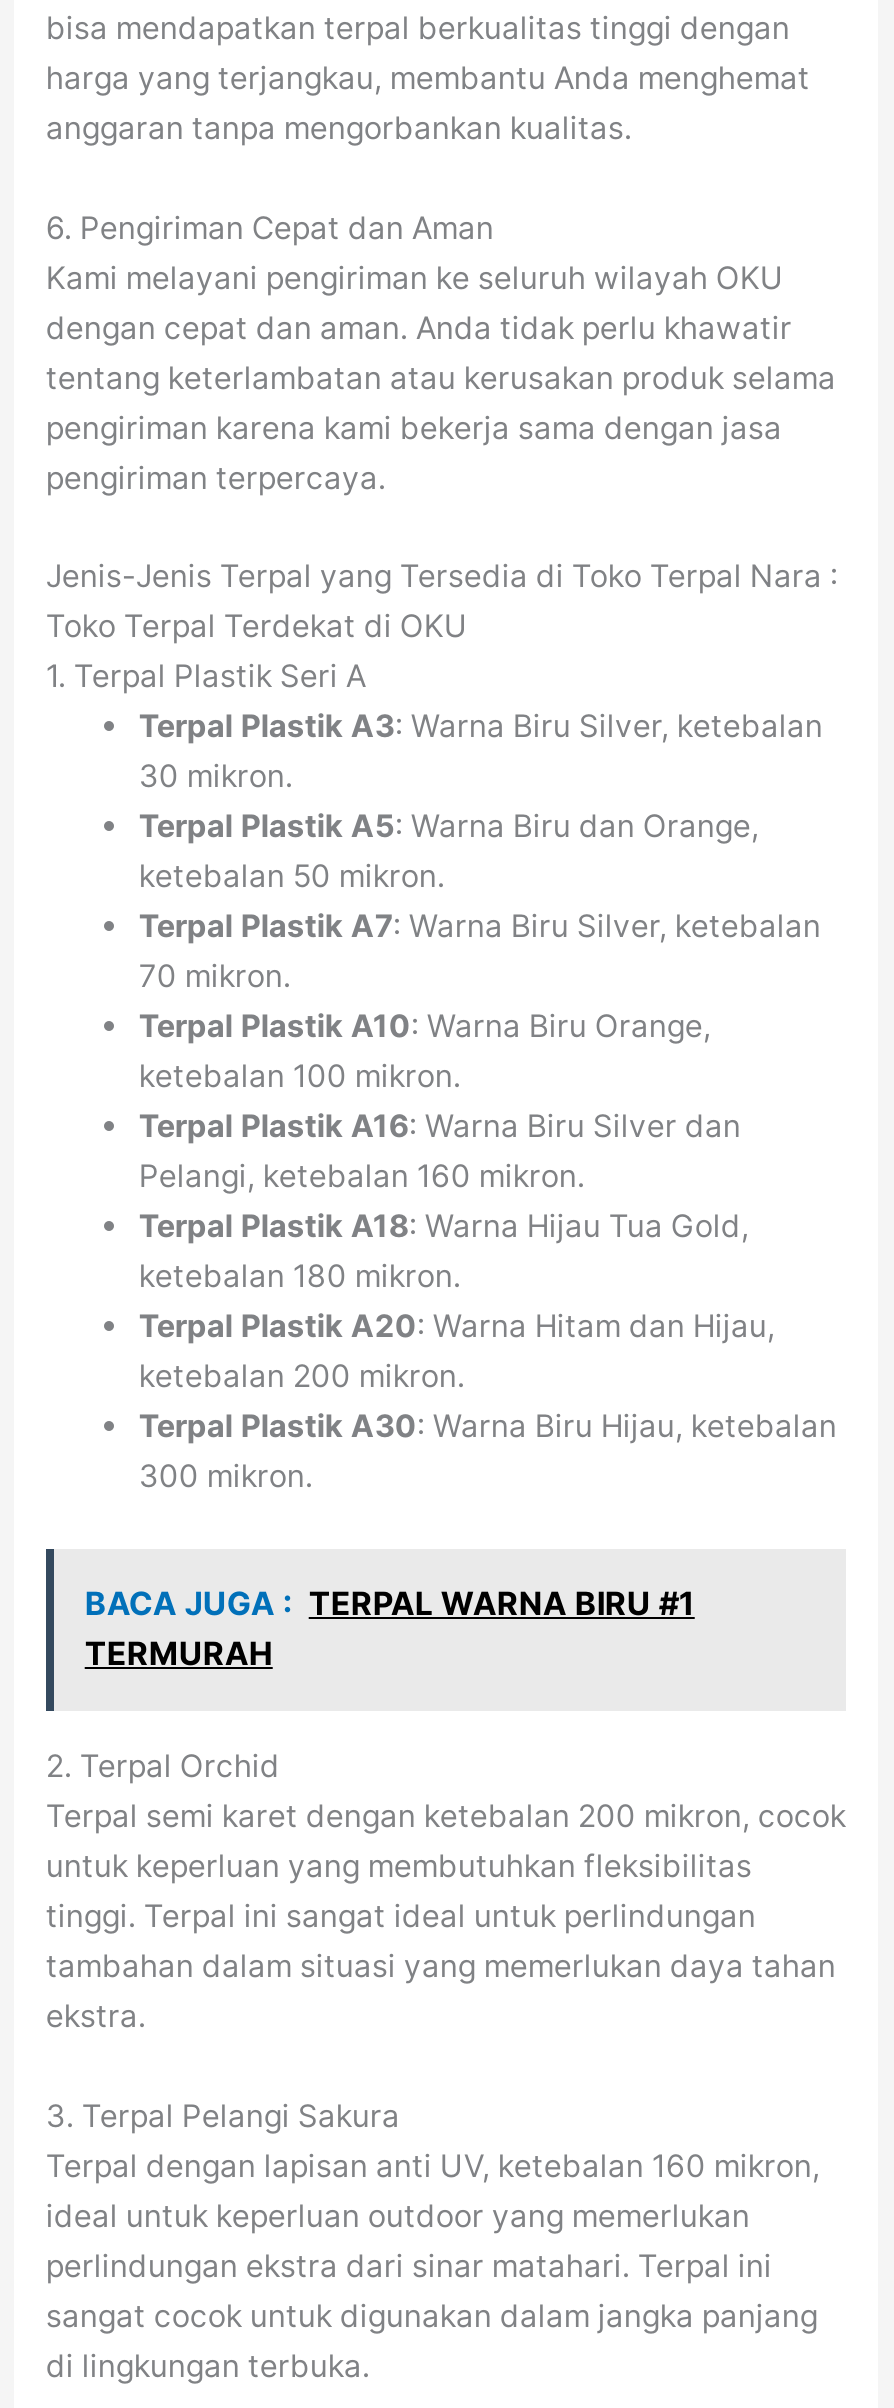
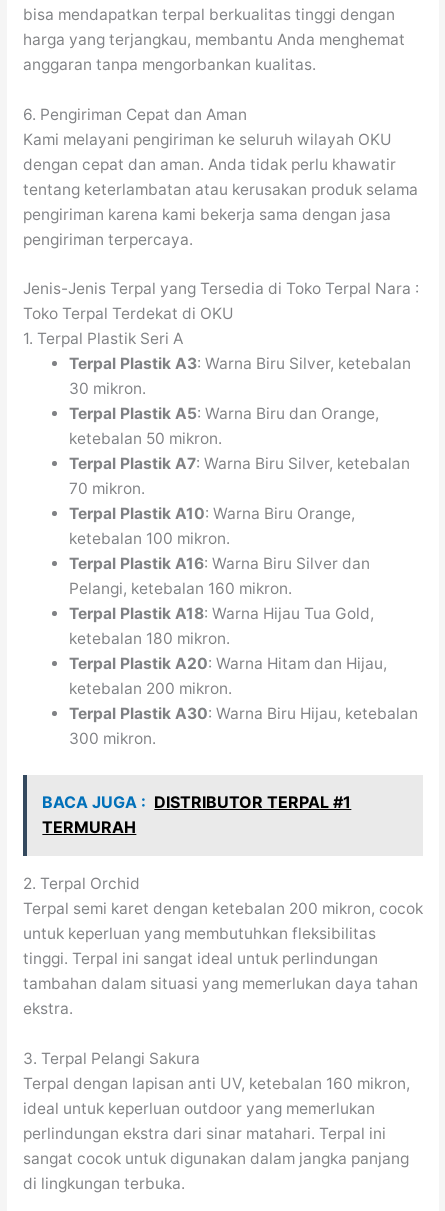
- BACA JUGA : TERPAL WARNA BIRU #1
+ BACA JUGA : DISTRIBUTOR TERPAL #1
